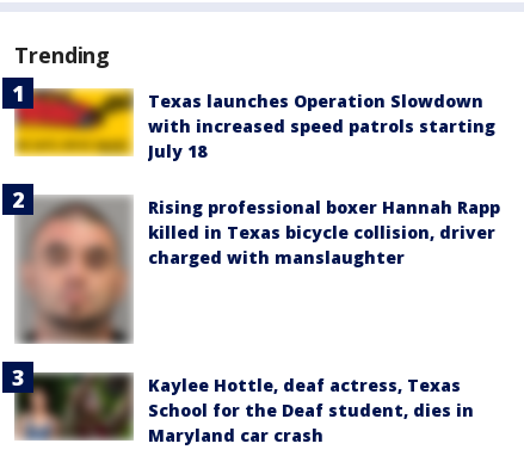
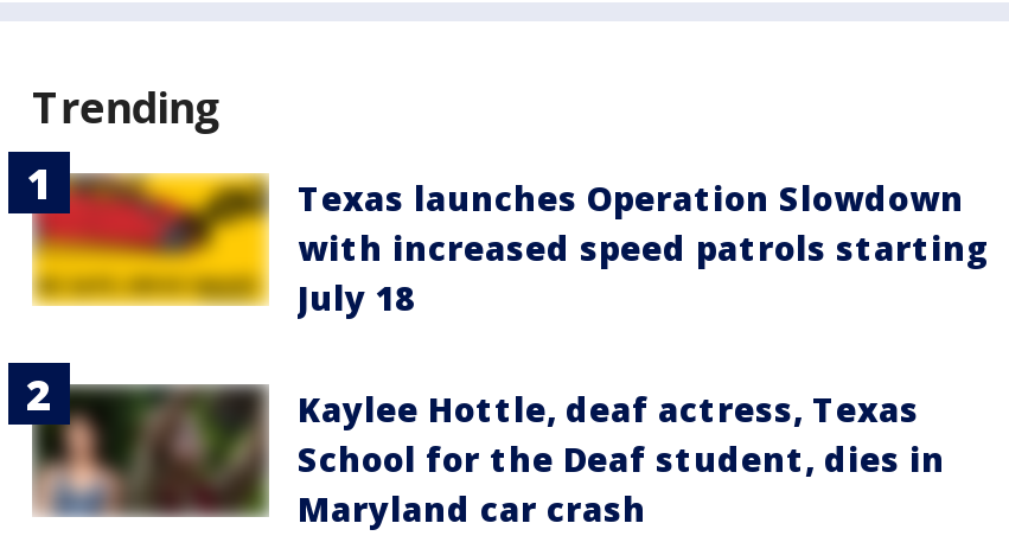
- [image]
- Rising professional boxer Hannah Rapp
- killed in Texas bicycle collision, driver
- charged with manslaughter
